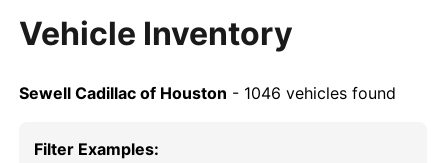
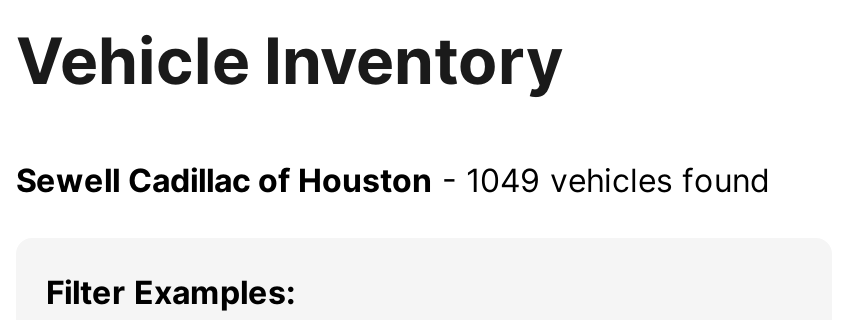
- Sewell Cadillac of Houston - 1046 vehicles found
+ Sewell Cadillac of Houston - 1049 vehicles found
